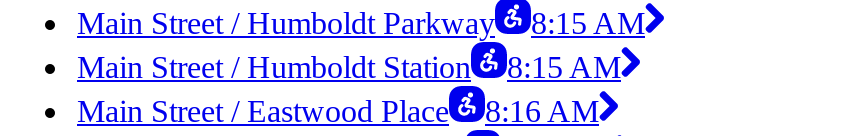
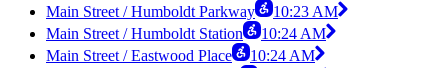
- Main Street / Humboldt Parkway 8:15 AM
+ Main Street / Humboldt Parkway 10:23 AM

- Main Street / Humboldt Station 8:15 AM
+ Main Street / Humboldt Station 10:24 AM

- Main Street / Eastwood Place 8:16 AM
+ Main Street / Eastwood Place 10:24 AM
